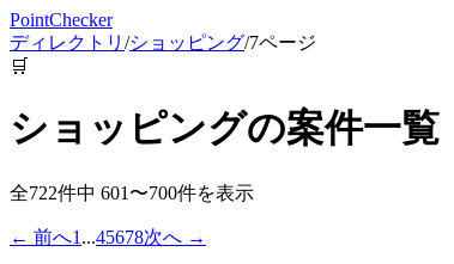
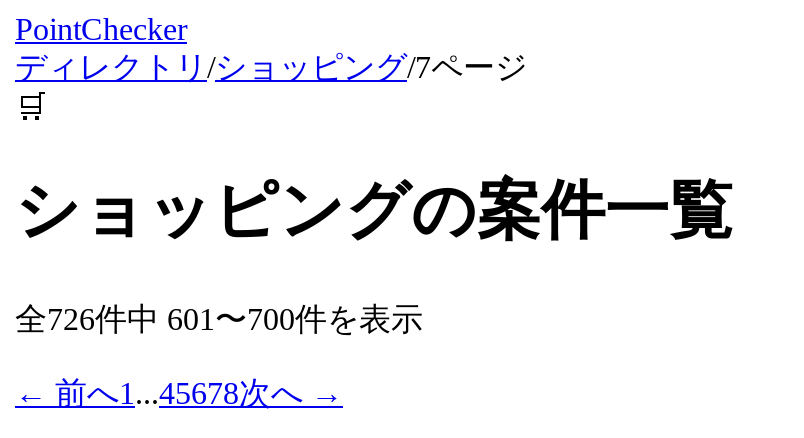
- 全722件中601〜700件を表示
+ 全726件中601〜700件を表示
